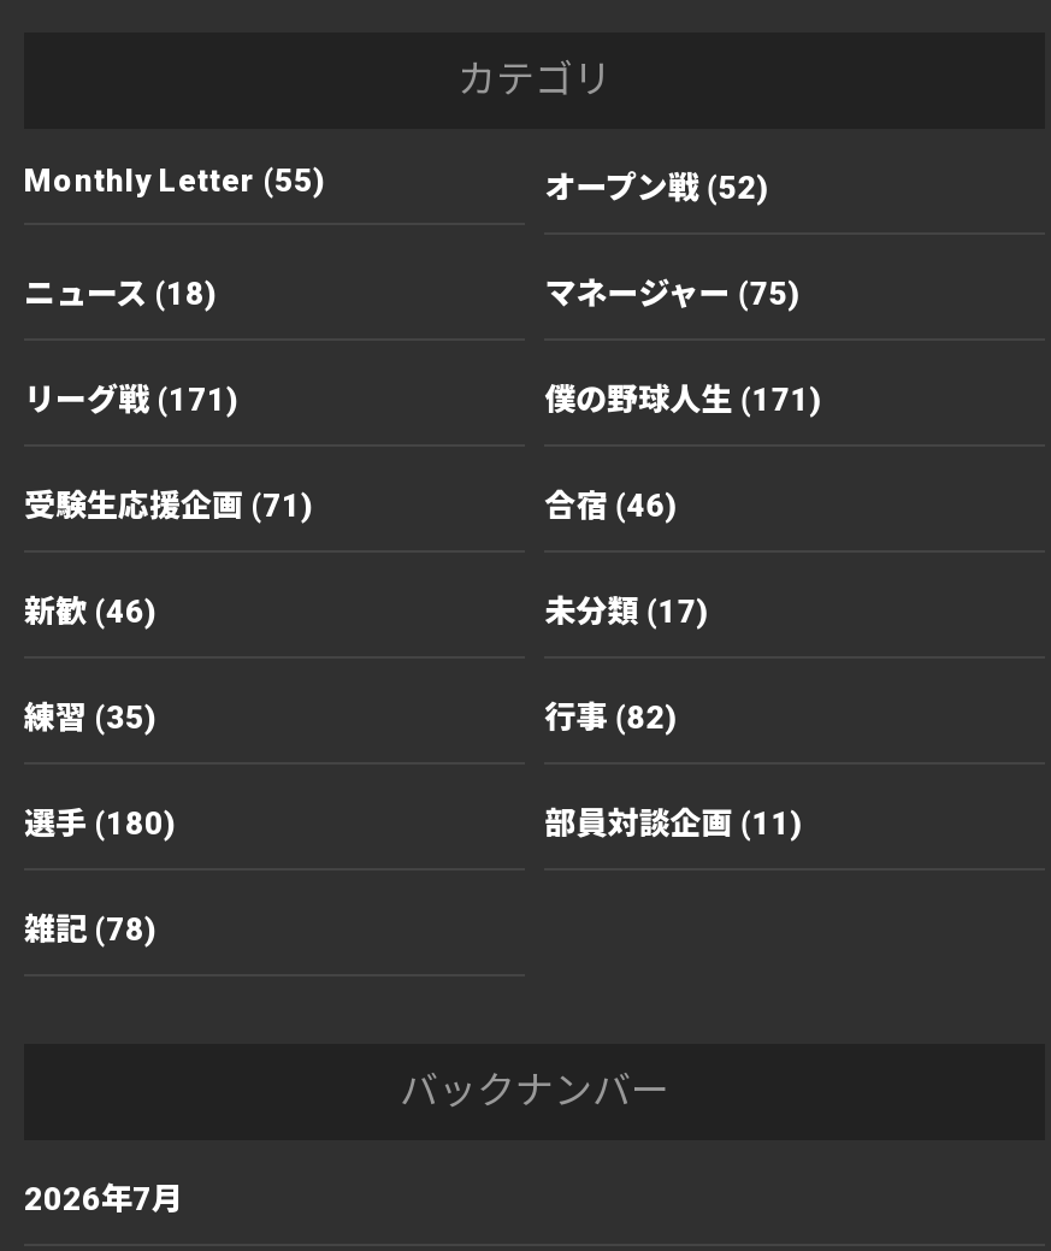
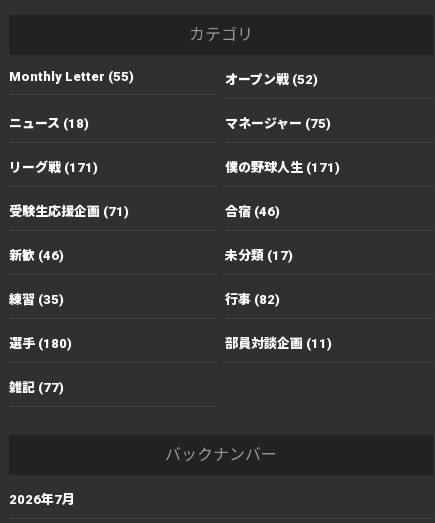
- 雑記 (78)
+ 雑記 (77)
